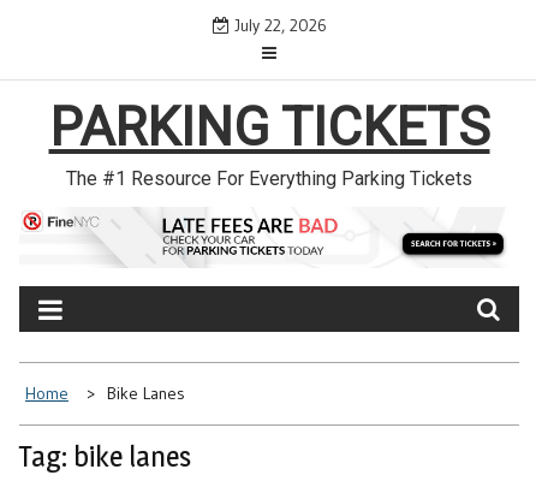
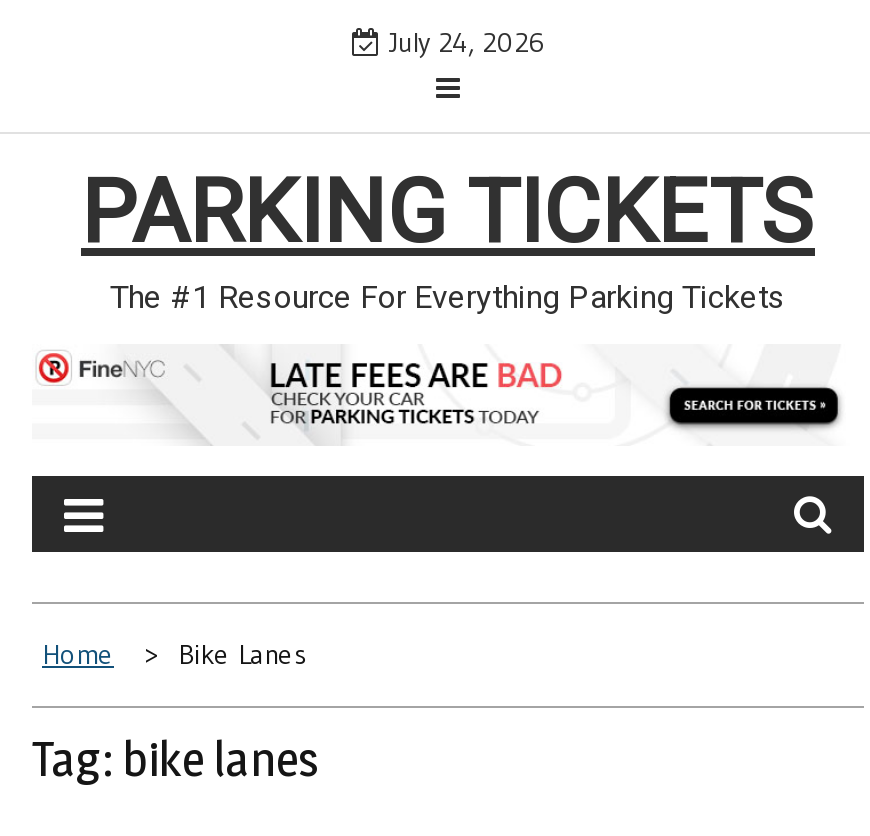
- July 22, 2026
+ July 24, 2026
